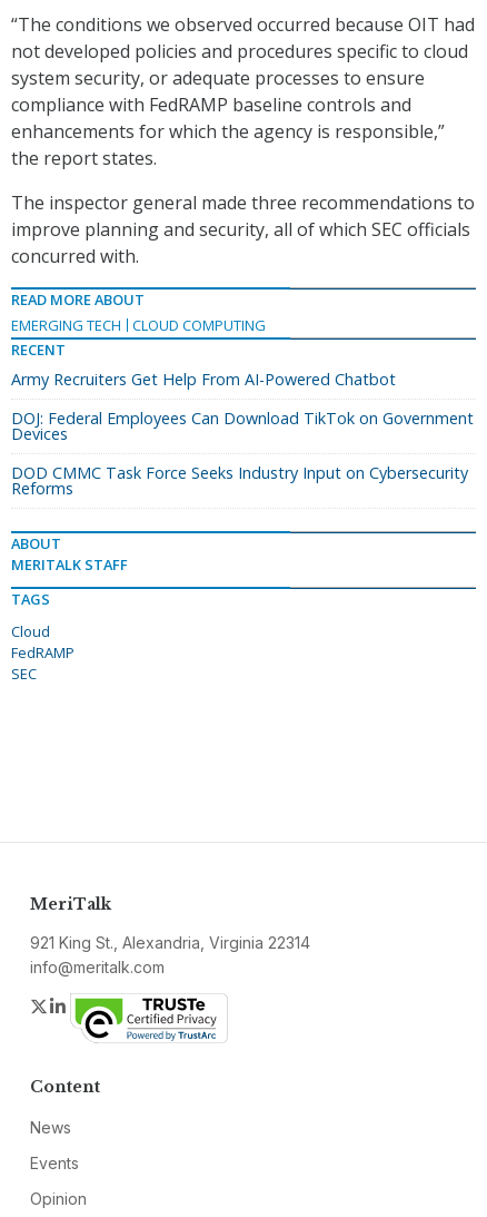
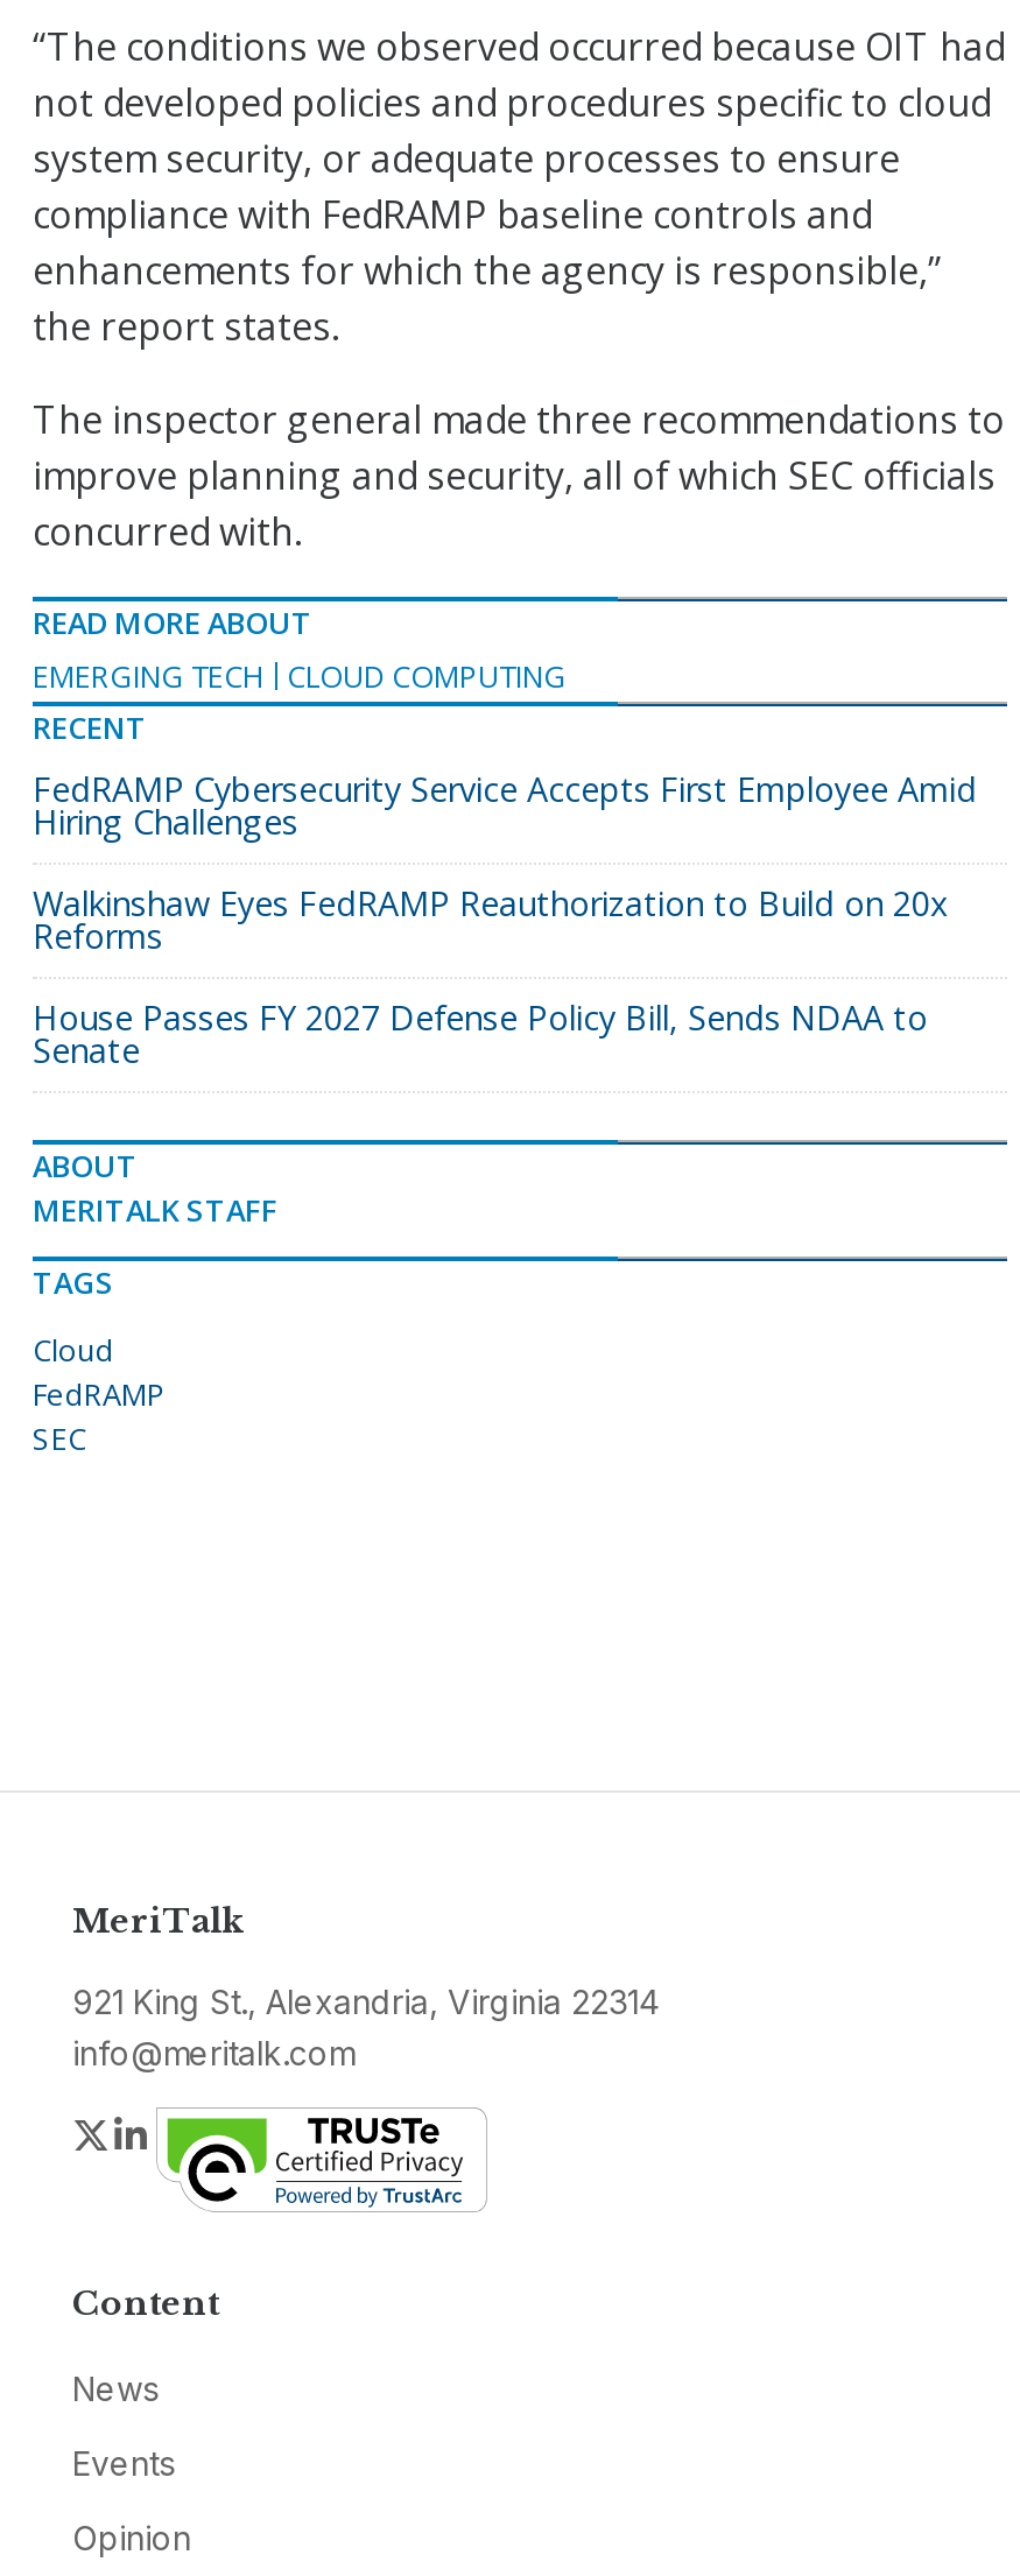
- Army Recruiters Get Help From AI-Powered Chatbot
- DOJ: Federal Employees Can Download TikTok on Government
- Devices
- DOD CMMC Task Force Seeks Industry Input on Cybersecurity
+ FedRAMP Cybersecurity Service Accepts First Employee Amid
+ Hiring Challenges
+ Walkinshaw Eyes FedRAMP Reauthorization to Build on 20x

moved up: Reforms

+ House Passes FY 2027 Defense Policy Bill, Sends NDAA to
+ Senate
